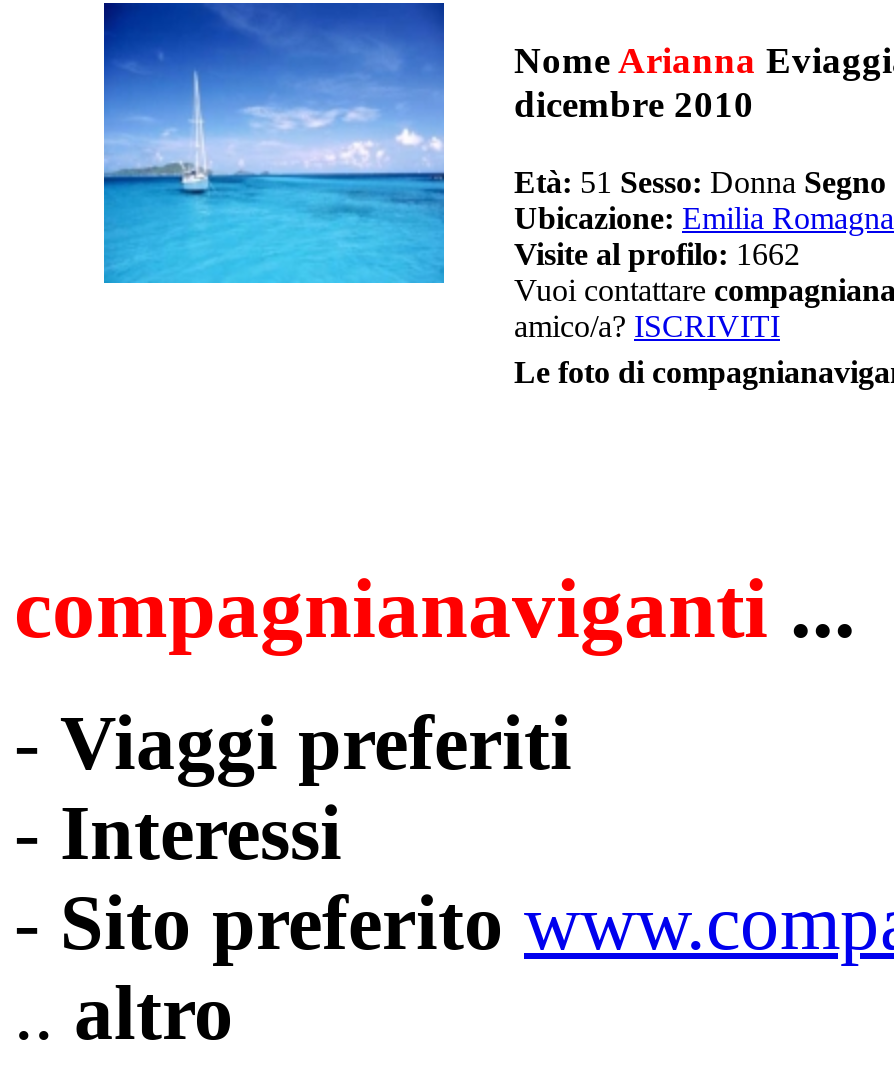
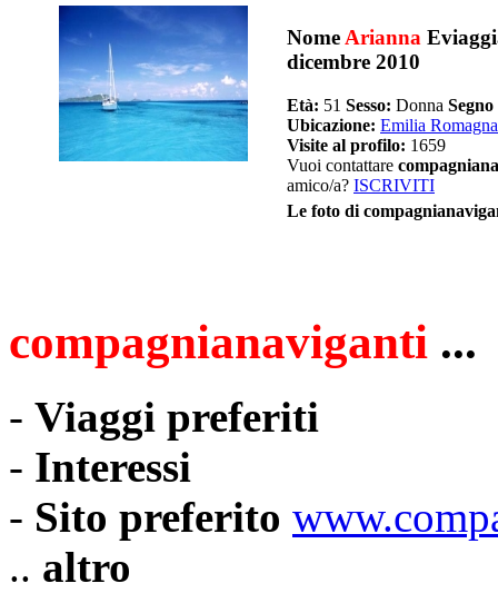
- Visite al profilo: 1662
+ Visite al profilo: 1659
